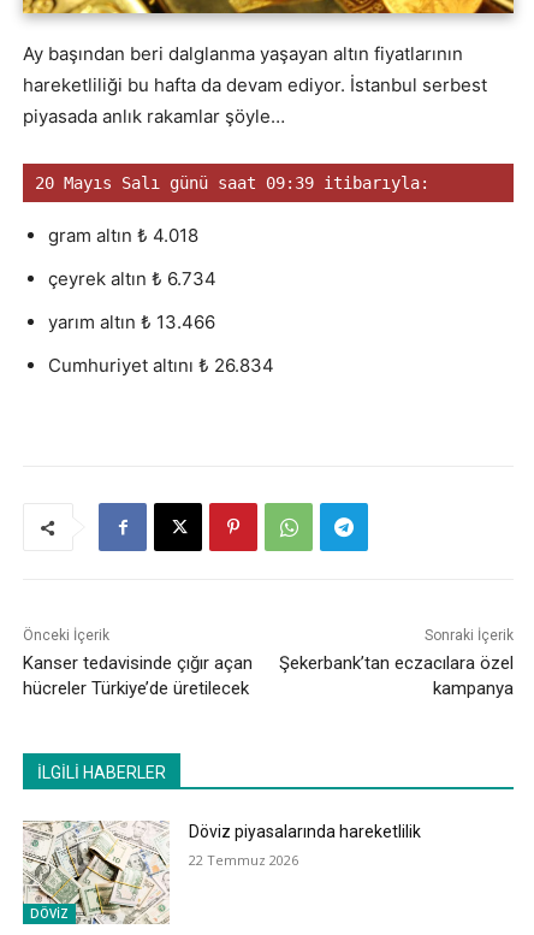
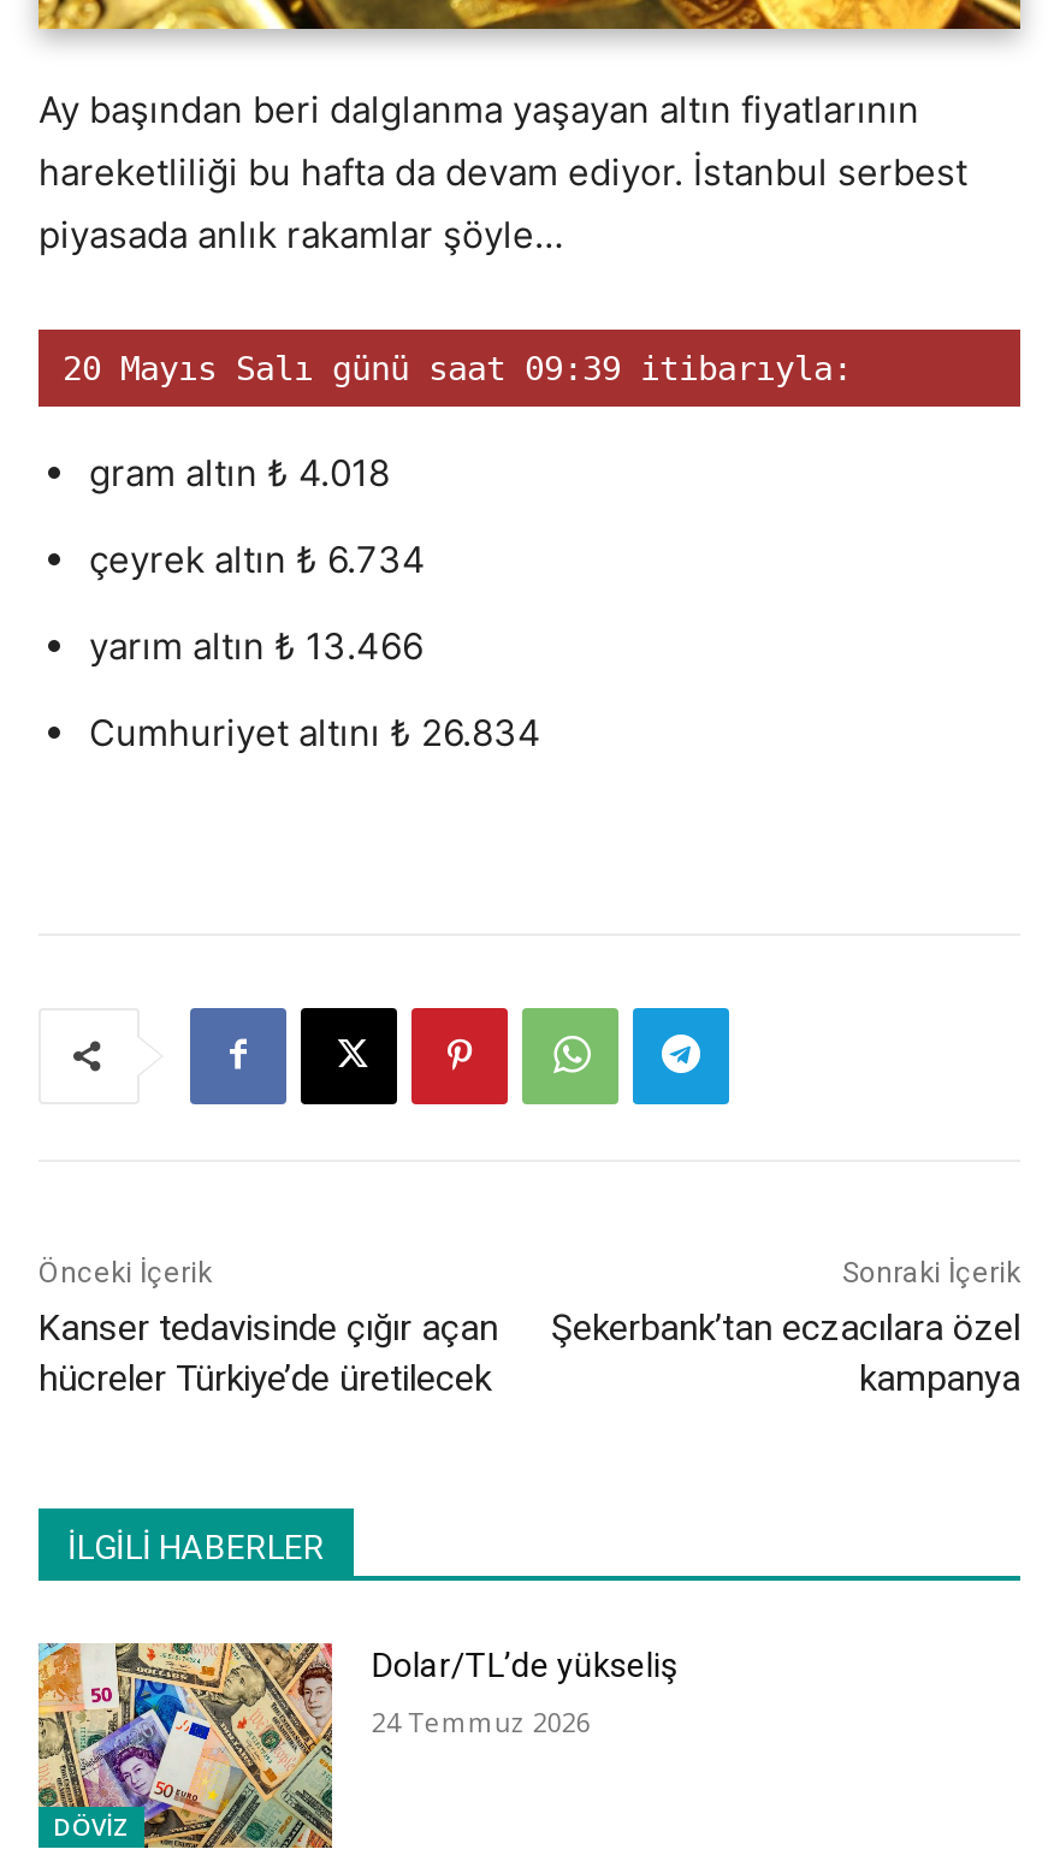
- [image]
- Döviz piyasalarında hareketlilik
+ [image]
+ Dolar/TL’de yükseliş

- 22 Temmuz 2026
+ 24 Temmuz 2026
